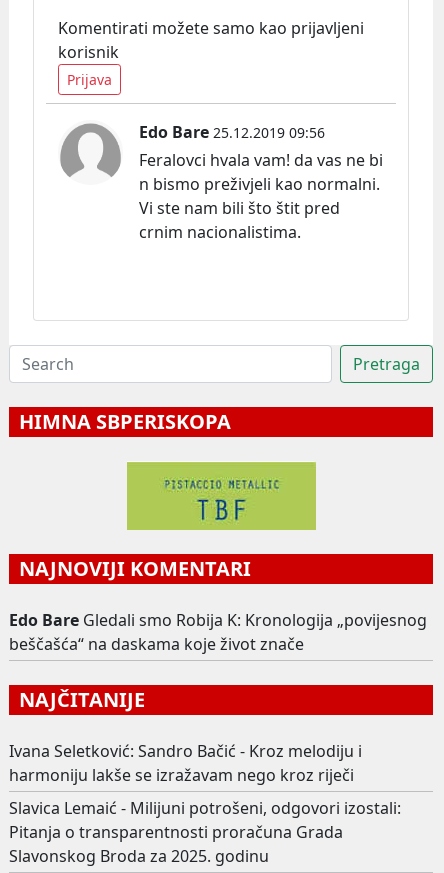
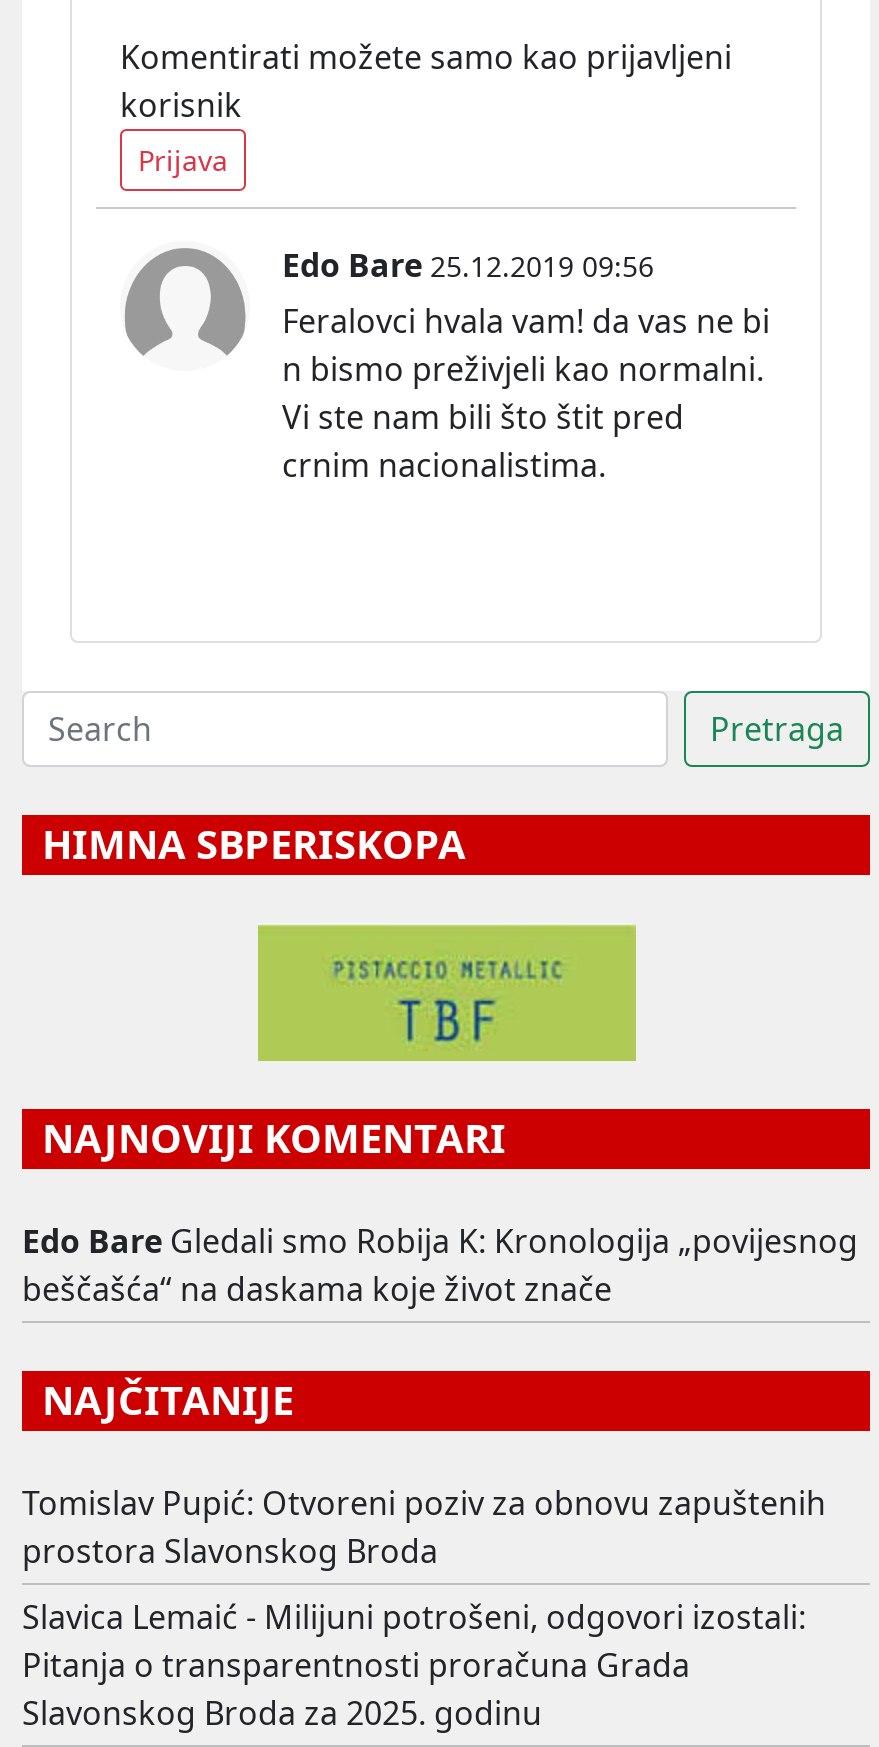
- Ivana Seletković: Sandro Bačić - Kroz melodiju i
- harmoniju lakše se izražavam nego kroz riječi
+ Tomislav Pupić: Otvoreni poziv za obnovu zapuštenih
+ prostora Slavonskog Broda
